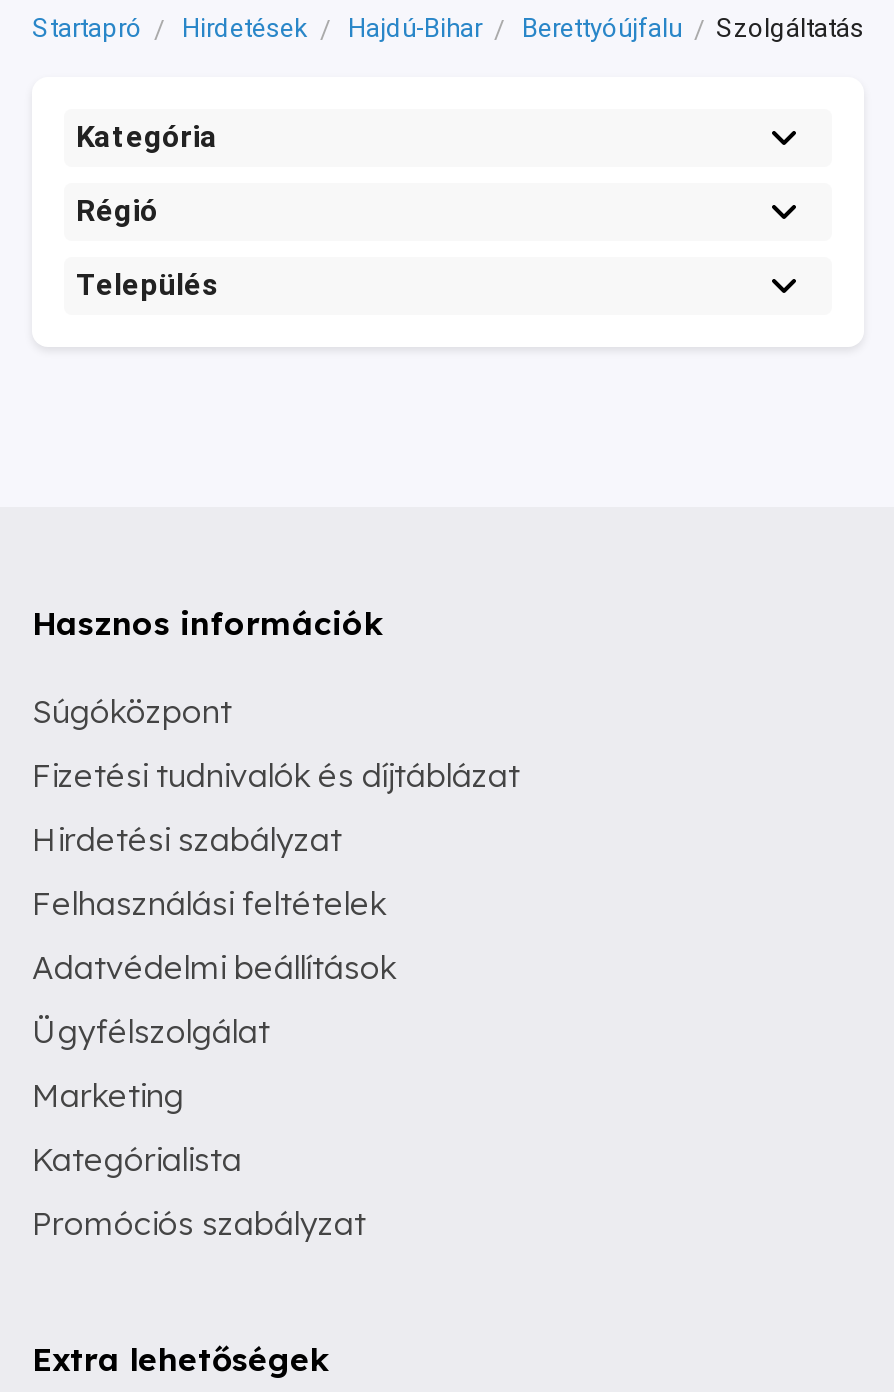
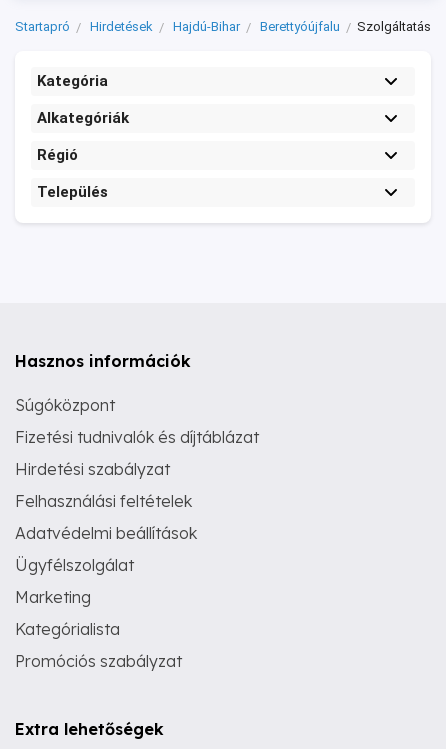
+ Alkategóriák
